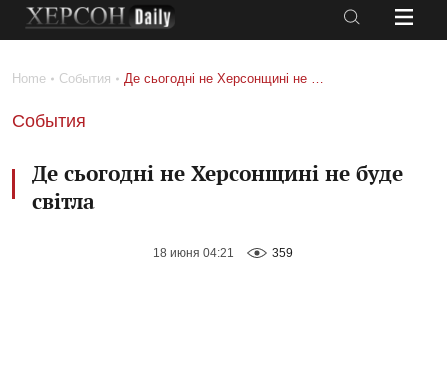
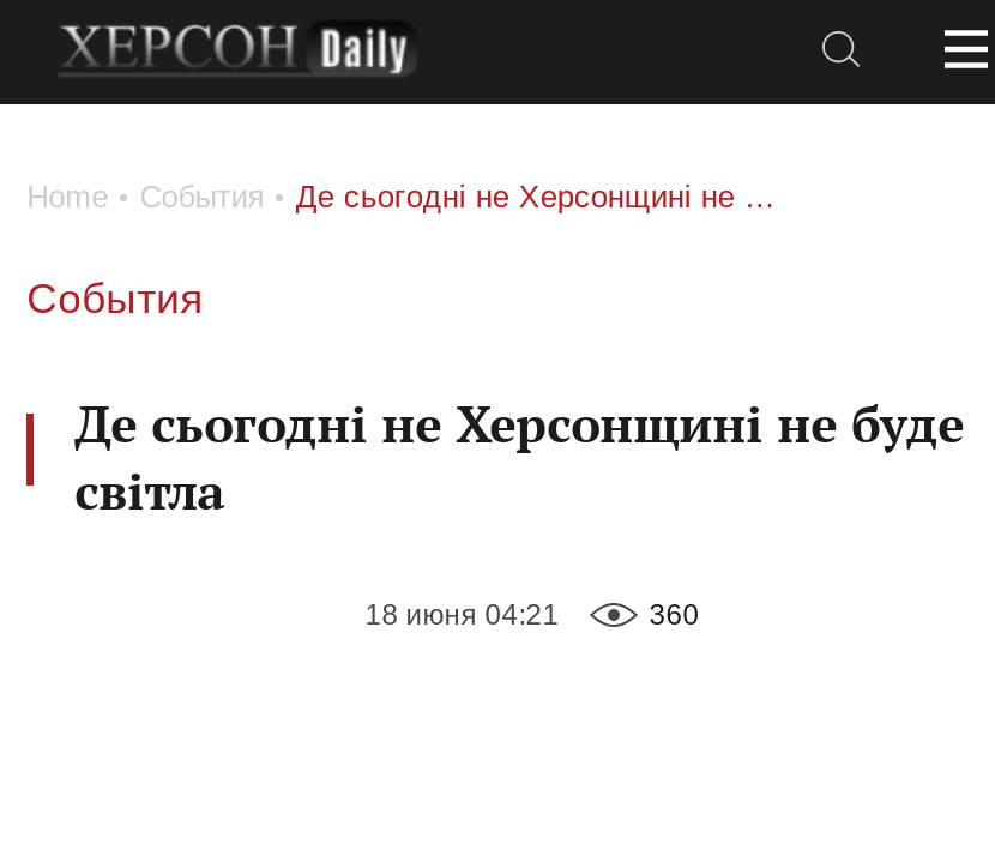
- 359
+ 360
